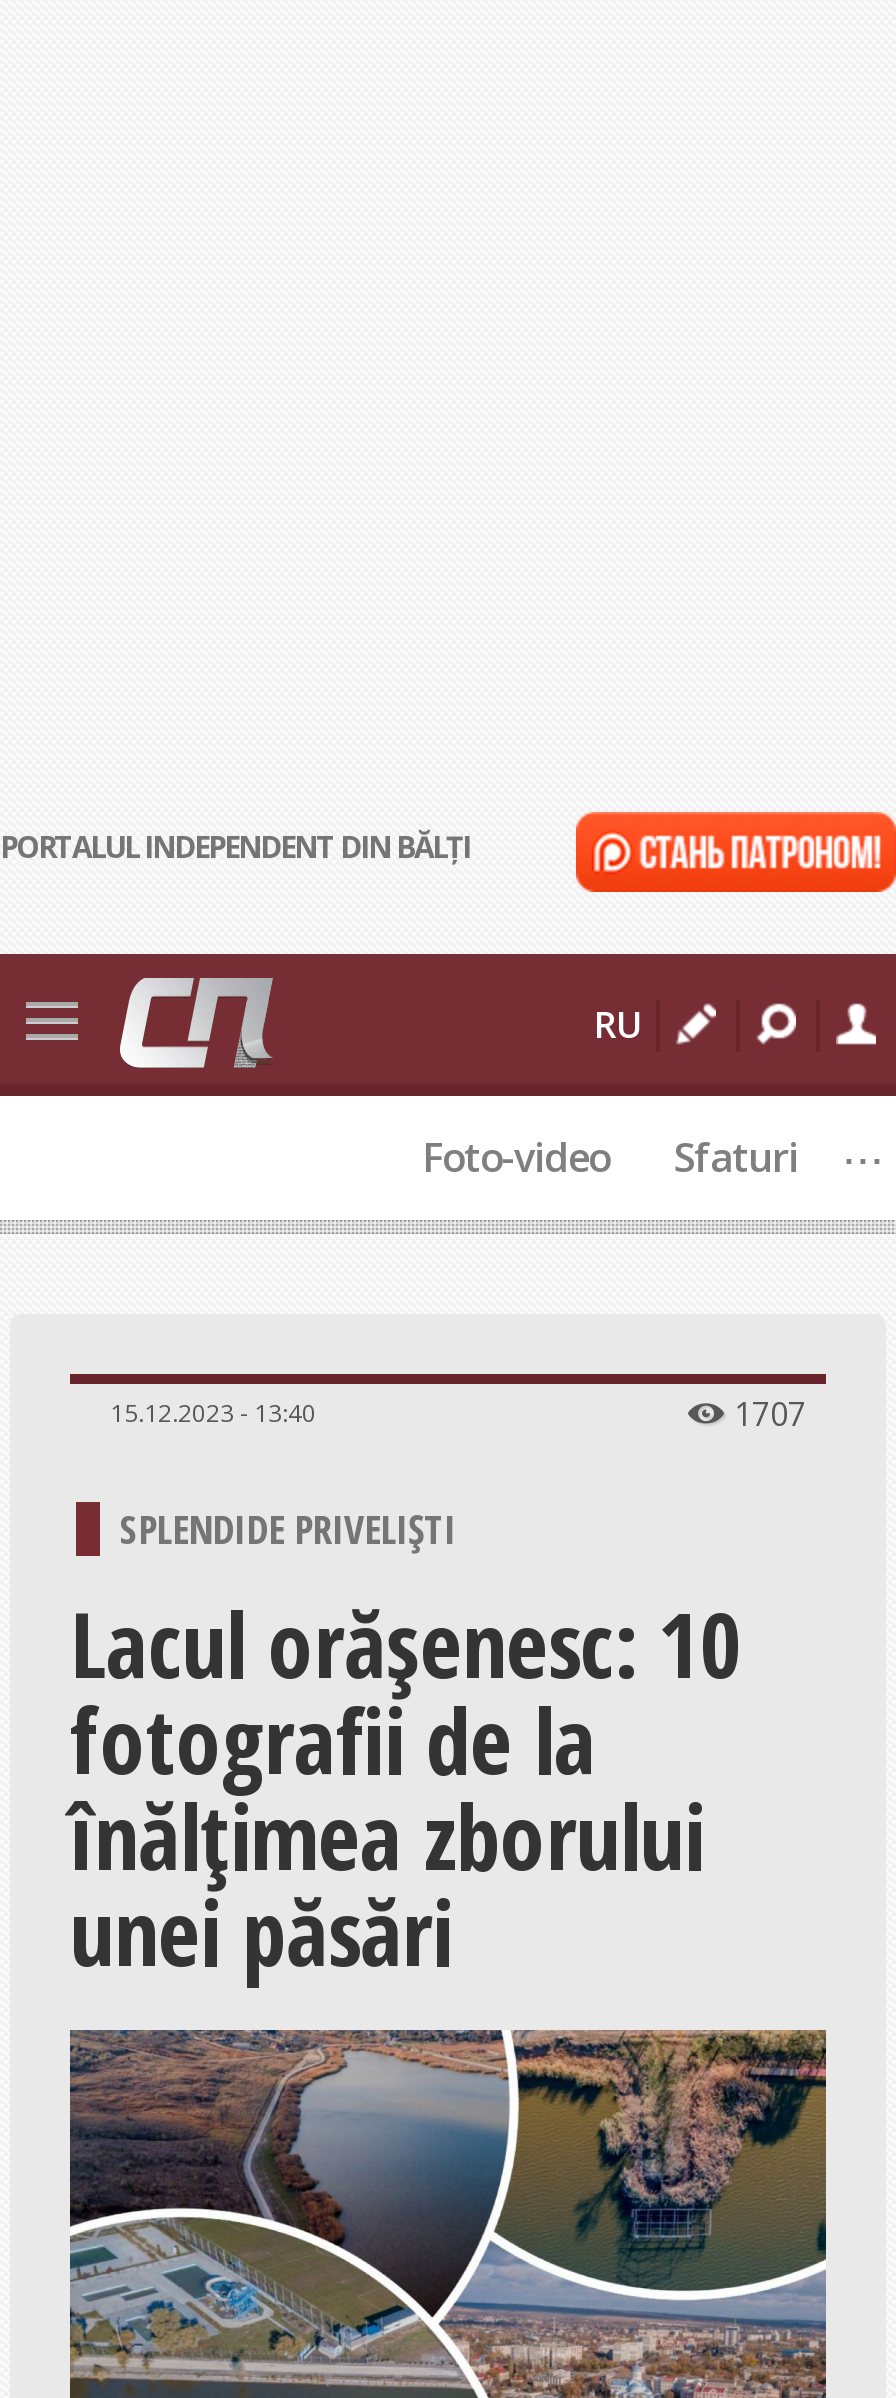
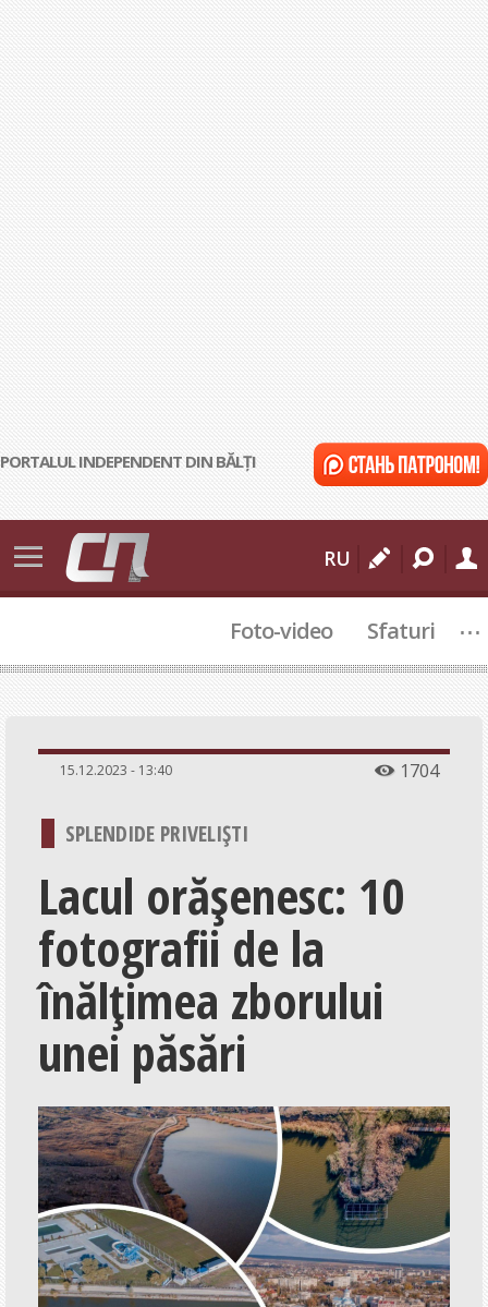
- 1707
+ 1704
